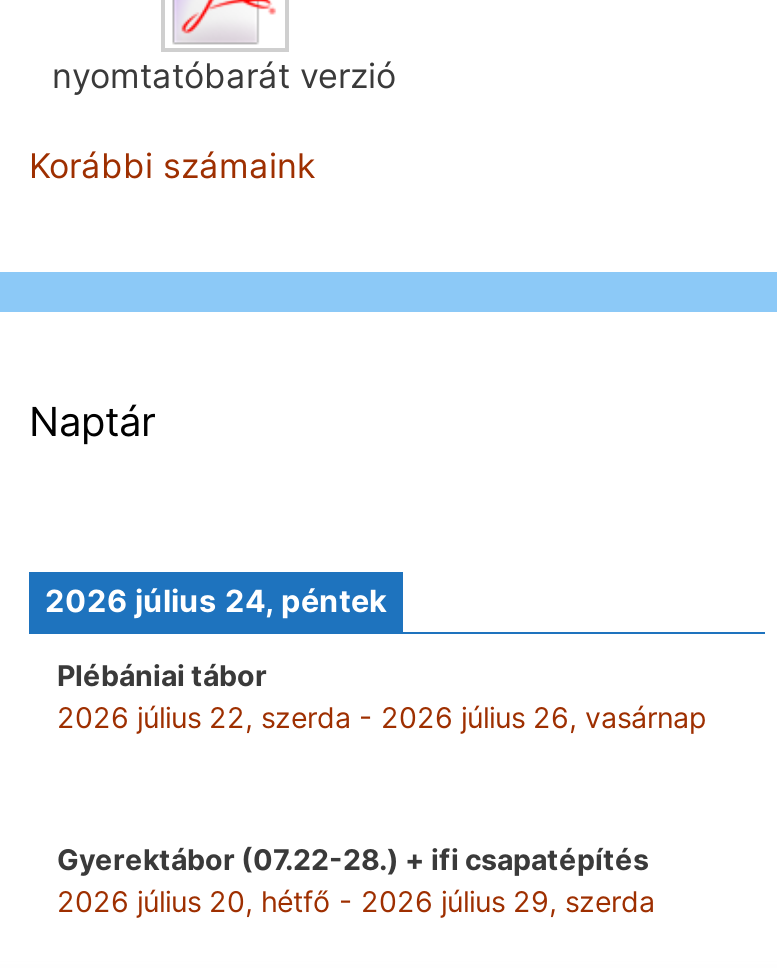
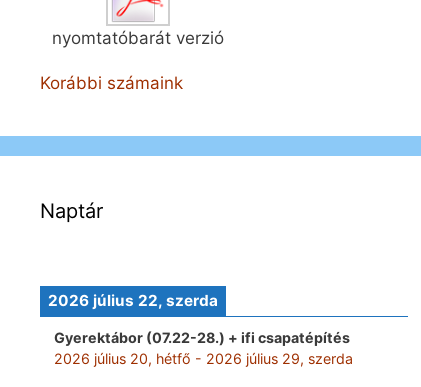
- 2026 július 24, péntek
- Plébániai tábor
- 2026 július 22, szerda - 2026 július 26, vasárnap
+ 2026 július 22, szerda
